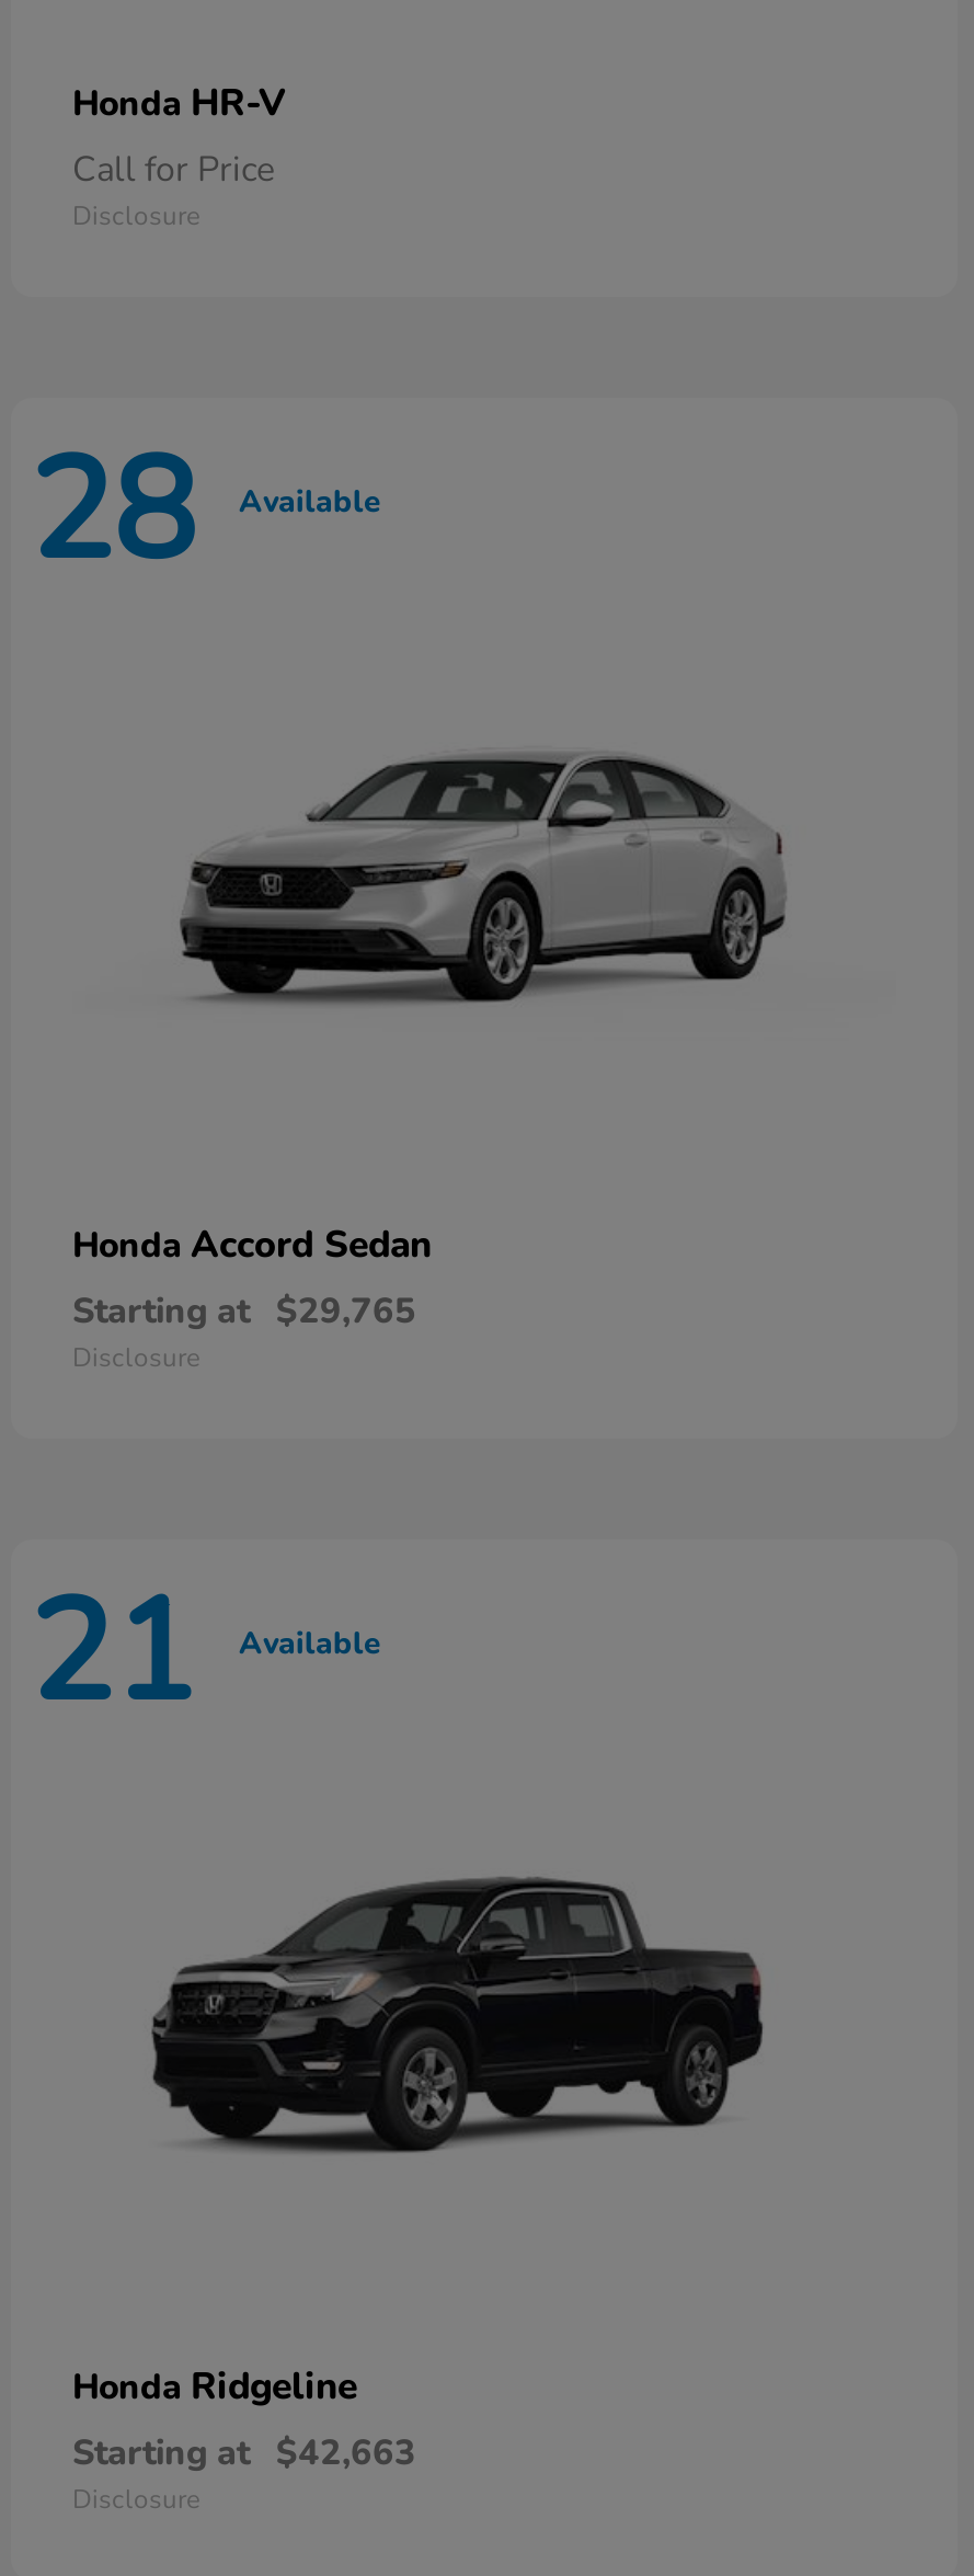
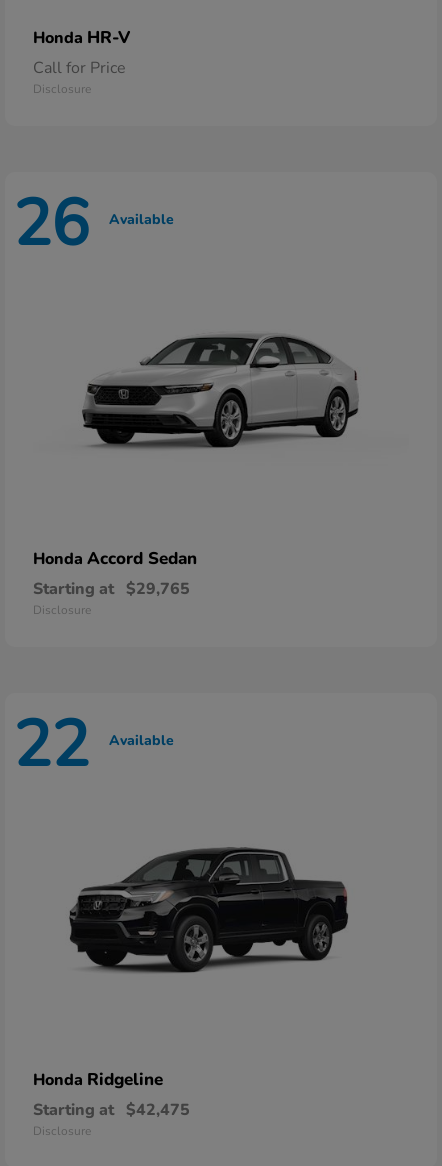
- 28 Available
+ 26 Available

- 21 Available
+ 22 Available

- Starting at $42,663
+ Starting at $42,475
